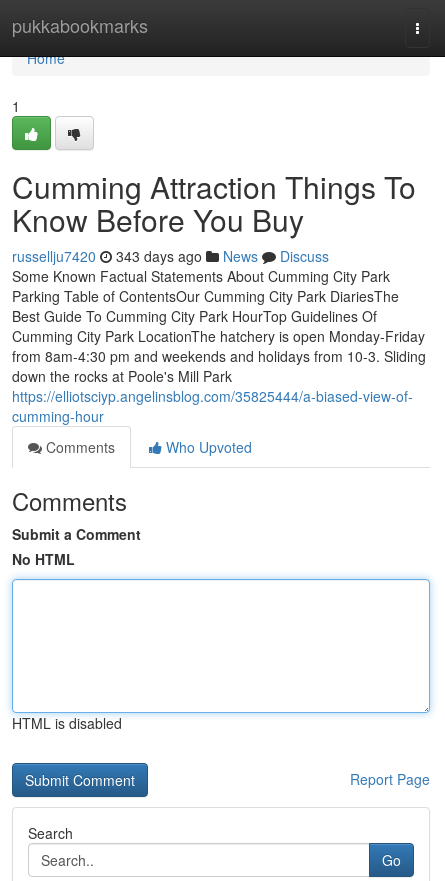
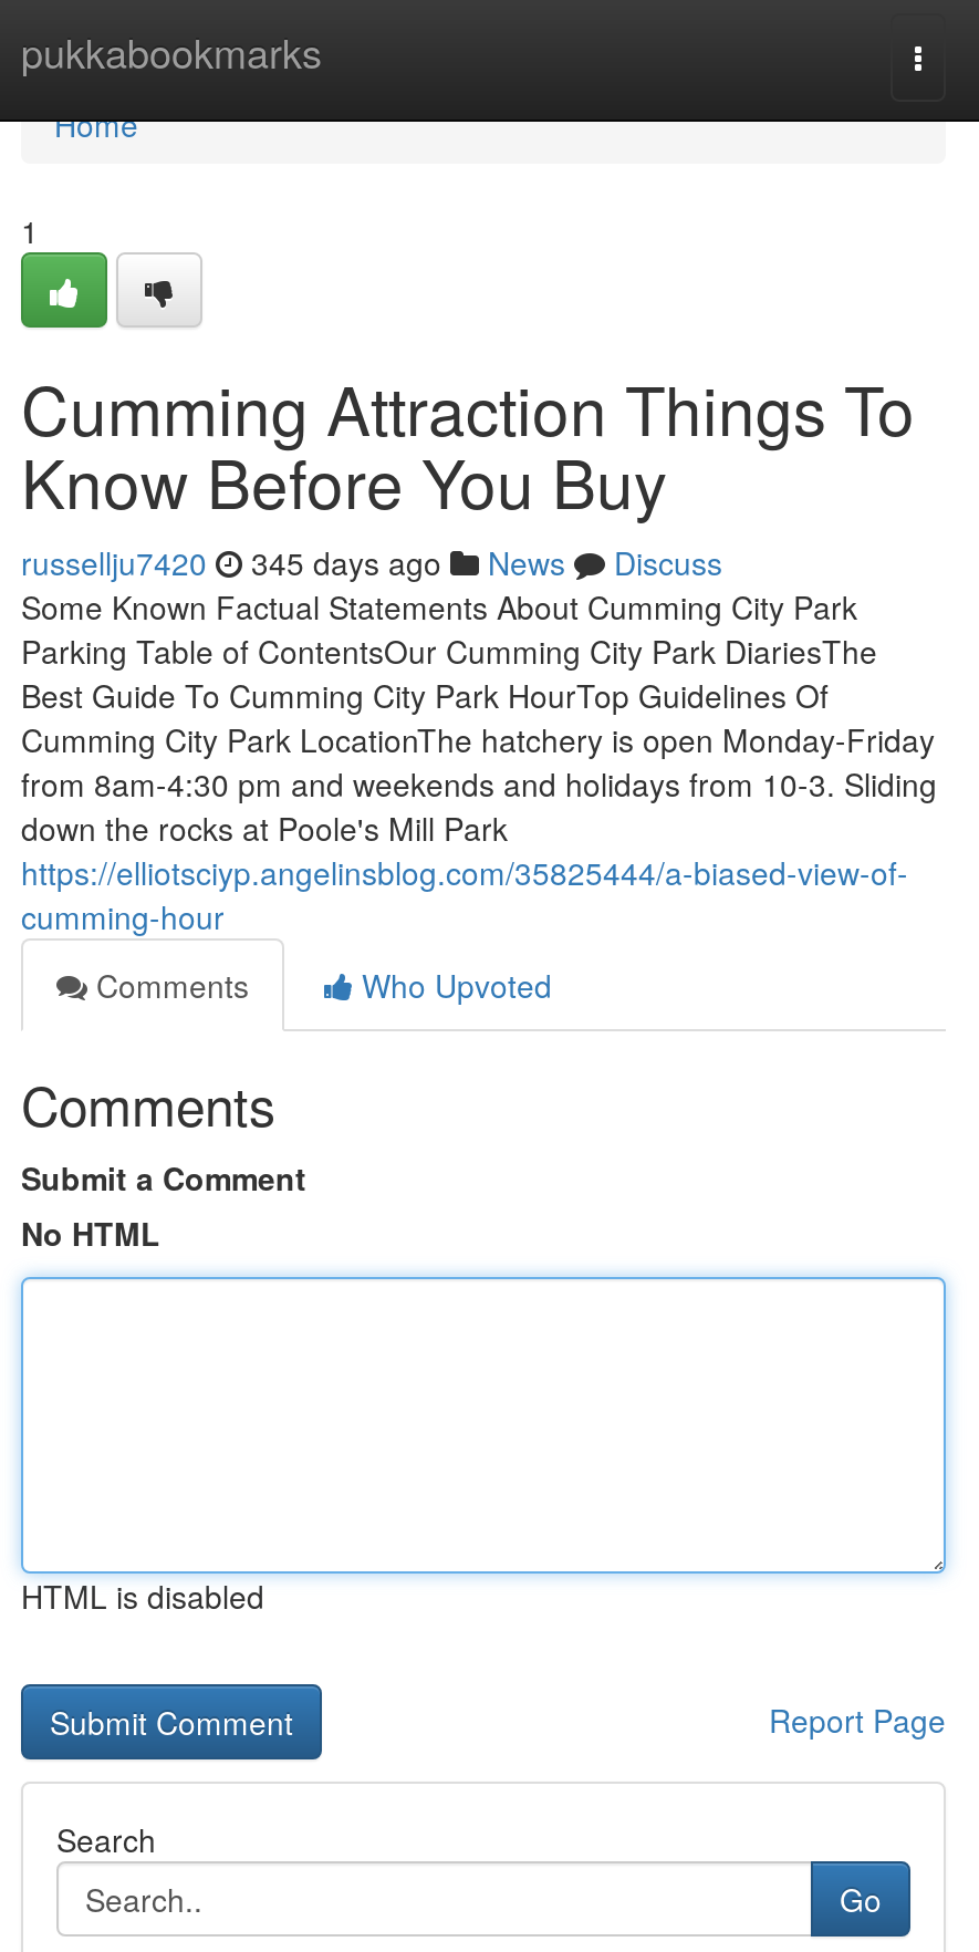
- russellju7420 343 days ago News Discuss
+ russellju7420 345 days ago News Discuss
